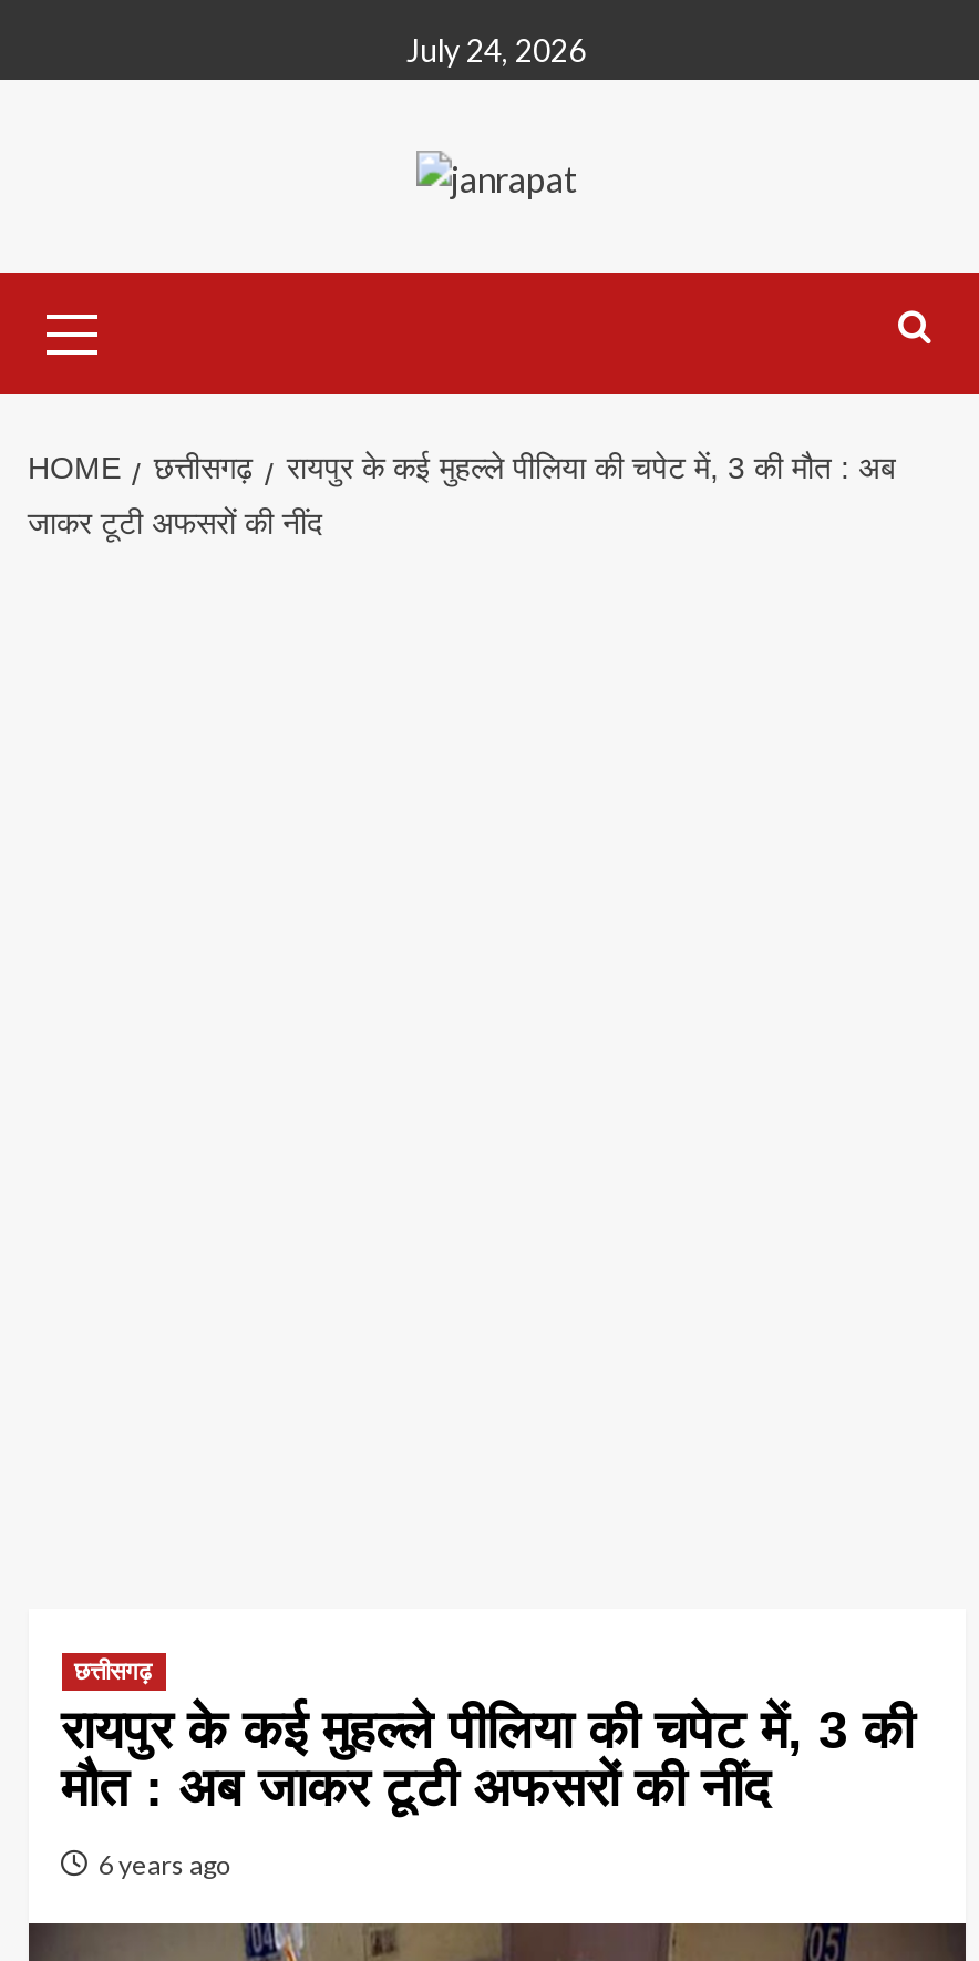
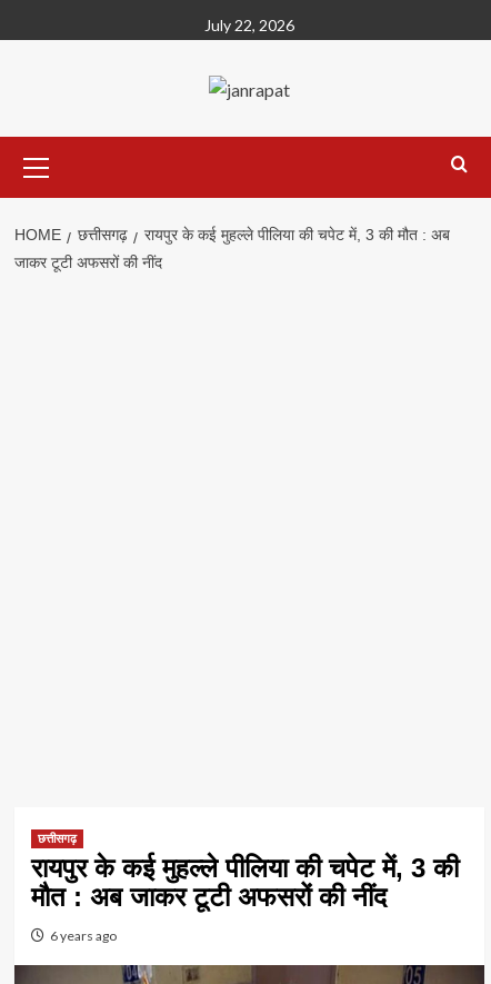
- July 24, 2026
+ July 22, 2026
